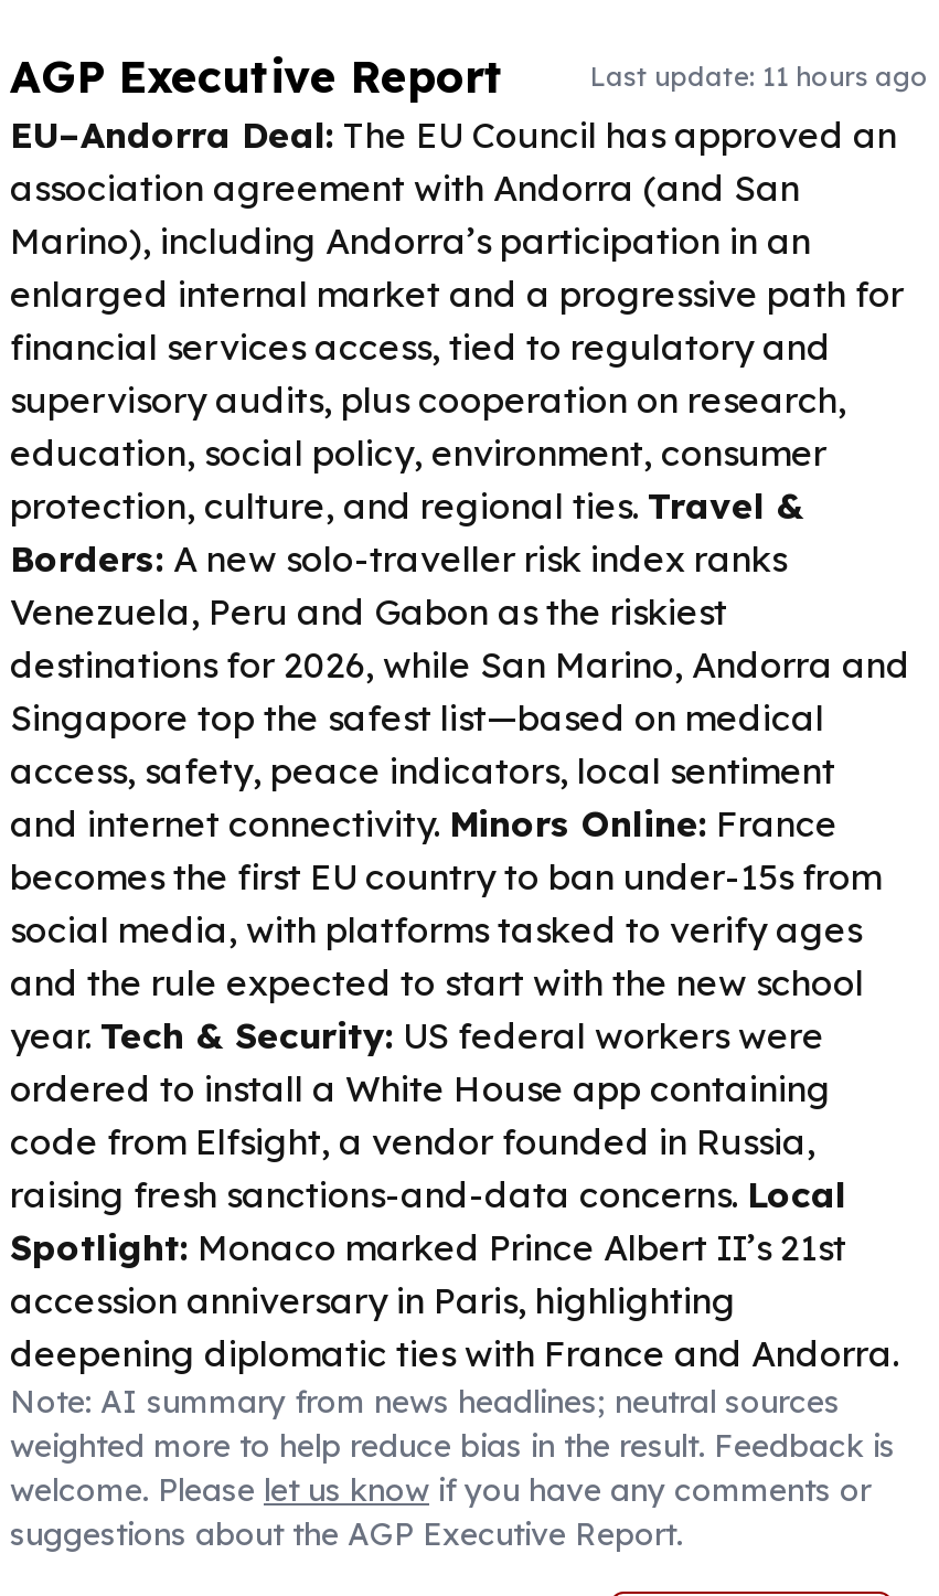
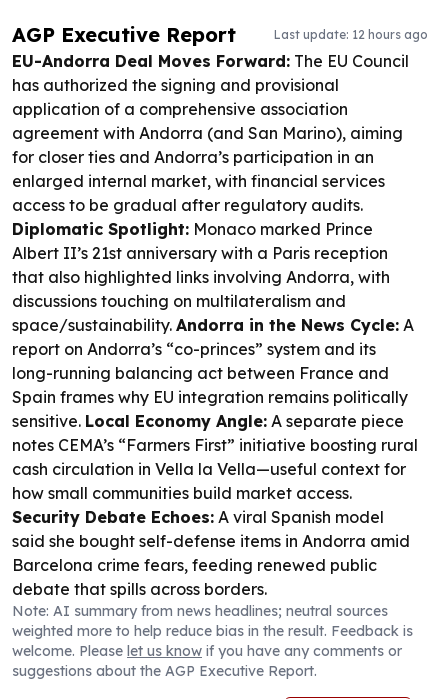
- Last update: 11 hours ago
- EU–Andorra Deal: The EU Council has approved an
- association agreement with Andorra (and San
- Marino), including Andorra’s participation in an
- enlarged internal market and a progressive path for
- financial services access, tied to regulatory and
- supervisory audits, plus cooperation on research,
- education, social policy, environment, consumer
- protection, culture, and regional ties. Travel &
- Borders: A new solo-traveller risk index ranks
- Venezuela, Peru and Gabon as the riskiest
- destinations for 2026, while San Marino, Andorra and
- Singapore top the safest list—based on medical
- access, safety, peace indicators, local sentiment
- and internet connectivity. Minors Online: France
- becomes the first EU country to ban under-15s from
- social media, with platforms tasked to verify ages
- and the rule expected to start with the new school
- year. Tech & Security: US federal workers were
- ordered to install a White House app containing
- code from Elfsight, a vendor founded in Russia,
- raising fresh sanctions-and-data concerns. Local
- Spotlight: Monaco marked Prince Albert II’s 21st
- accession anniversary in Paris, highlighting
- deepening diplomatic ties with France and Andorra.
+ Last update: 12 hours ago
+ EU-Andorra Deal Moves Forward: The EU Council
+ has authorized the signing and provisional
+ application of a comprehensive association
+ agreement with Andorra (and San Marino), aiming
+ for closer ties and Andorra’s participation in an
+ enlarged internal market, with financial services
+ access to be gradual after regulatory audits.
+ Diplomatic Spotlight: Monaco marked Prince
+ Albert II’s 21st anniversary with a Paris reception
+ that also highlighted links involving Andorra, with
+ discussions touching on multilateralism and
+ space/sustainability. Andorra in the News Cycle: A
+ report on Andorra’s “co-princes” system and its
+ long-running balancing act between France and
+ Spain frames why EU integration remains politically
+ sensitive. Local Economy Angle: A separate piece
+ notes CEMA’s “Farmers First” initiative boosting rural
+ cash circulation in Vella la Vella—useful context for
+ how small communities build market access.
+ Security Debate Echoes: A viral Spanish model
+ said she bought self-defense items in Andorra amid
+ Barcelona crime fears, feeding renewed public
+ debate that spills across borders.
